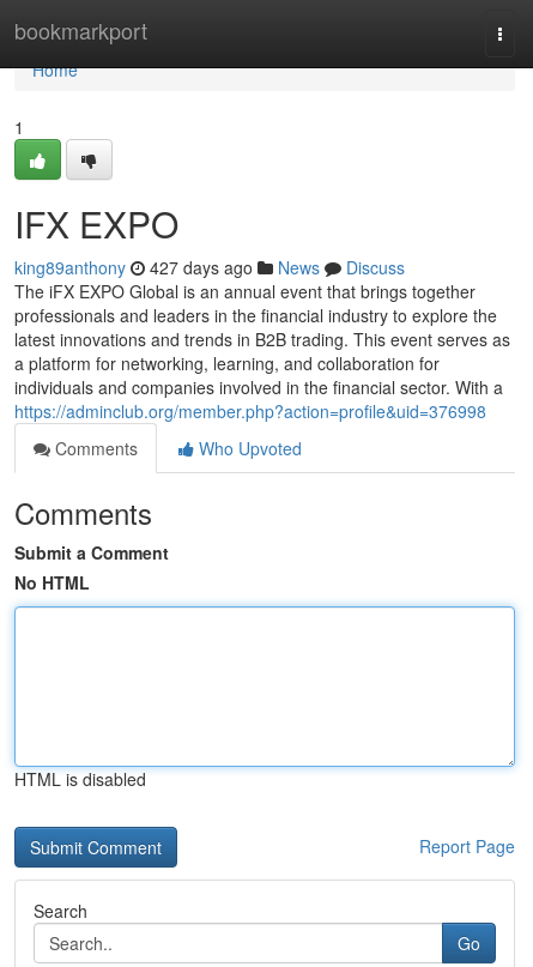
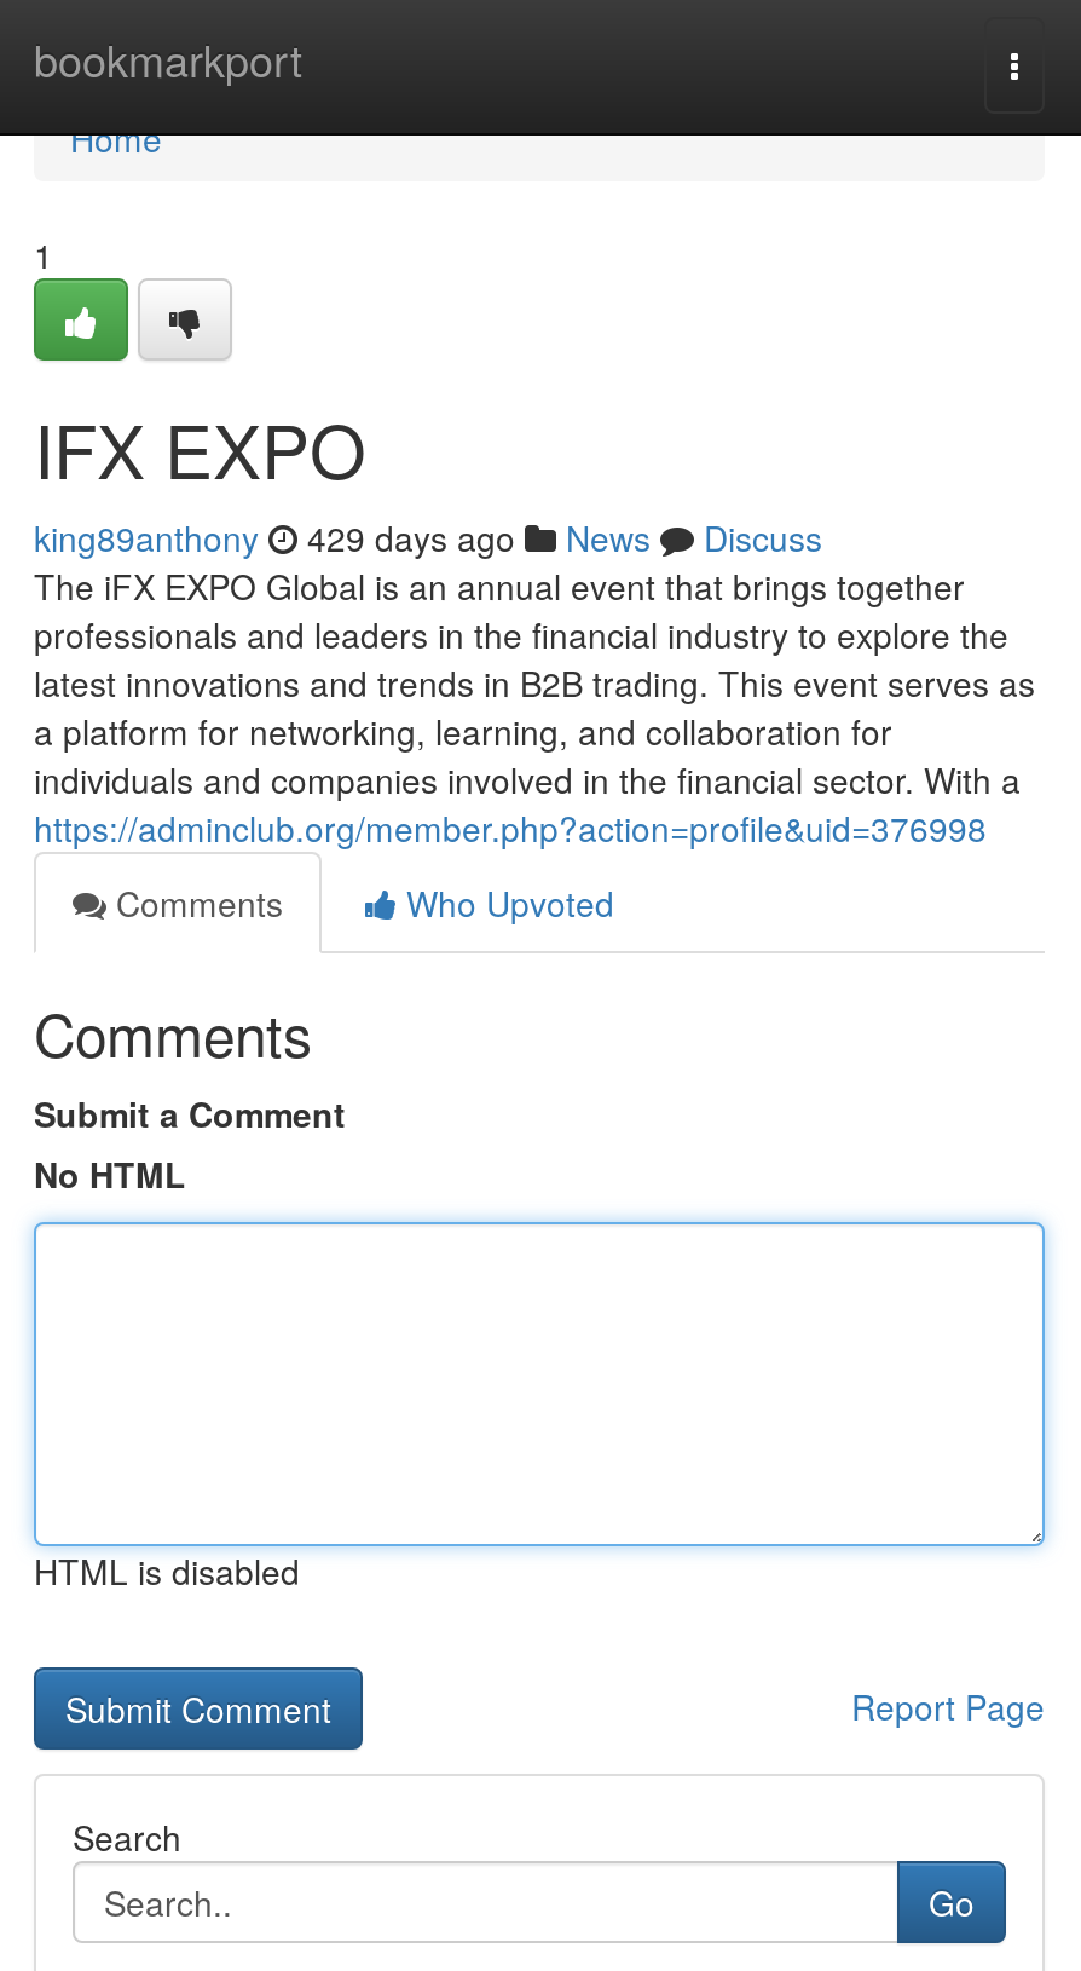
- king89anthony 427 days ago News Discuss
+ king89anthony 429 days ago News Discuss
